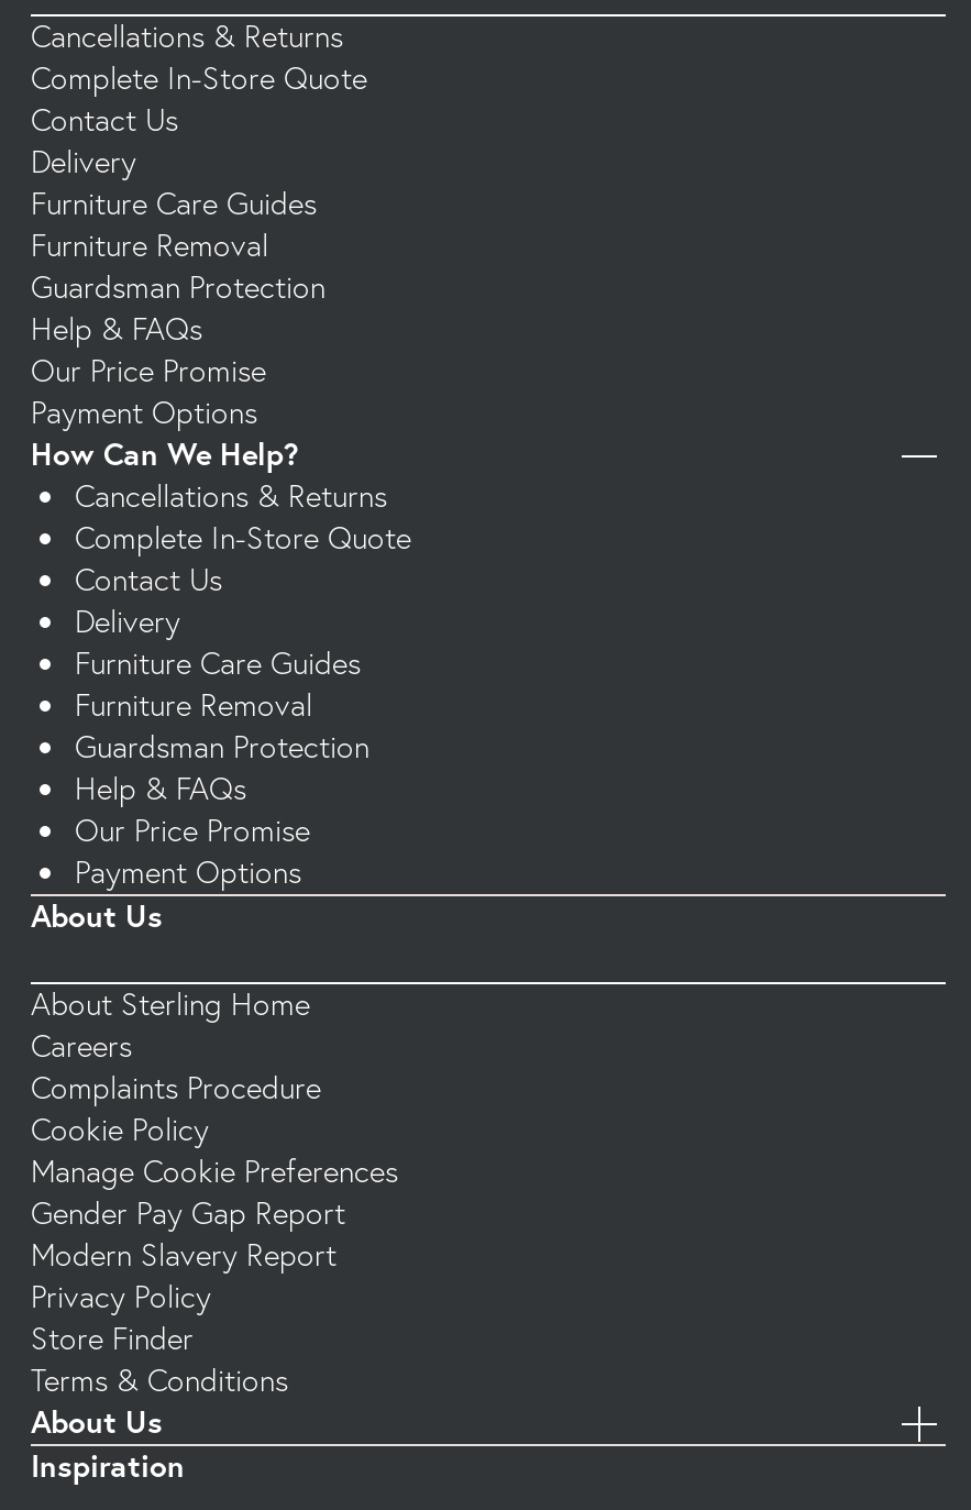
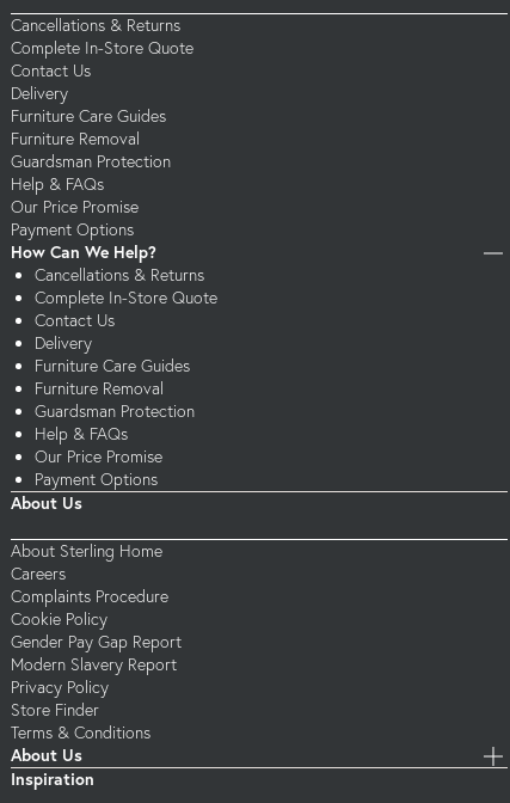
- Manage Cookie Preferences
